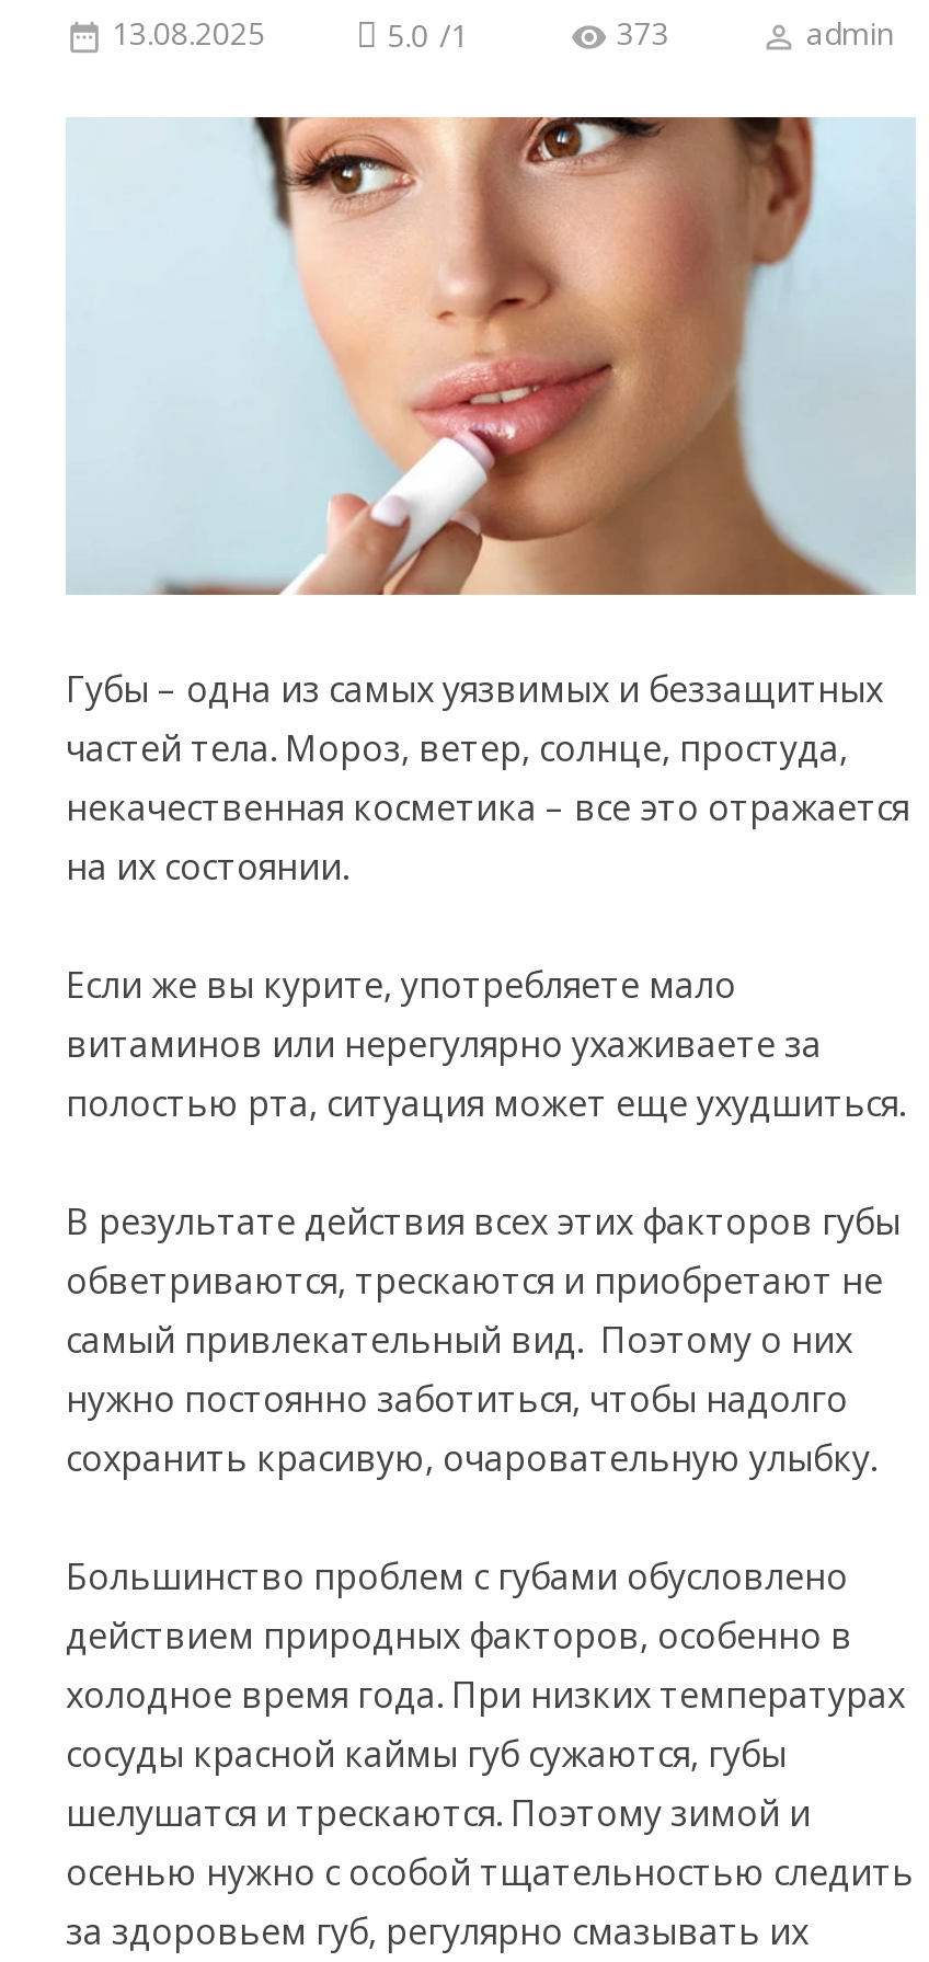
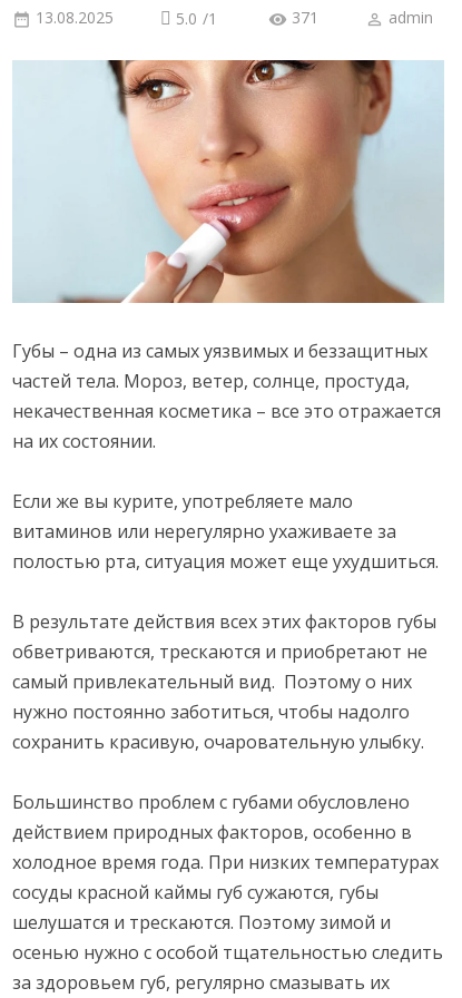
- 373
+ 371
